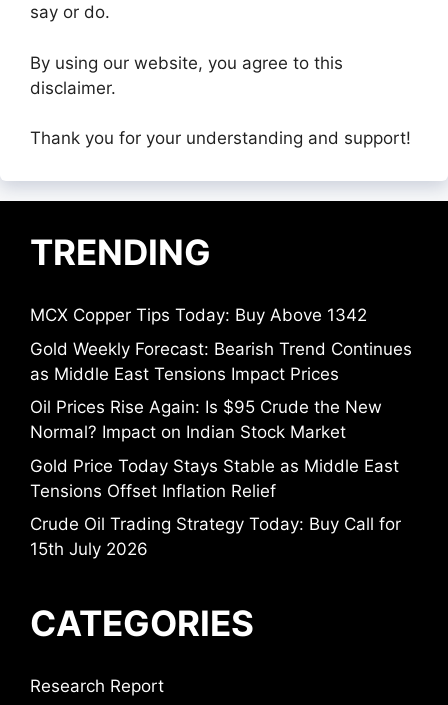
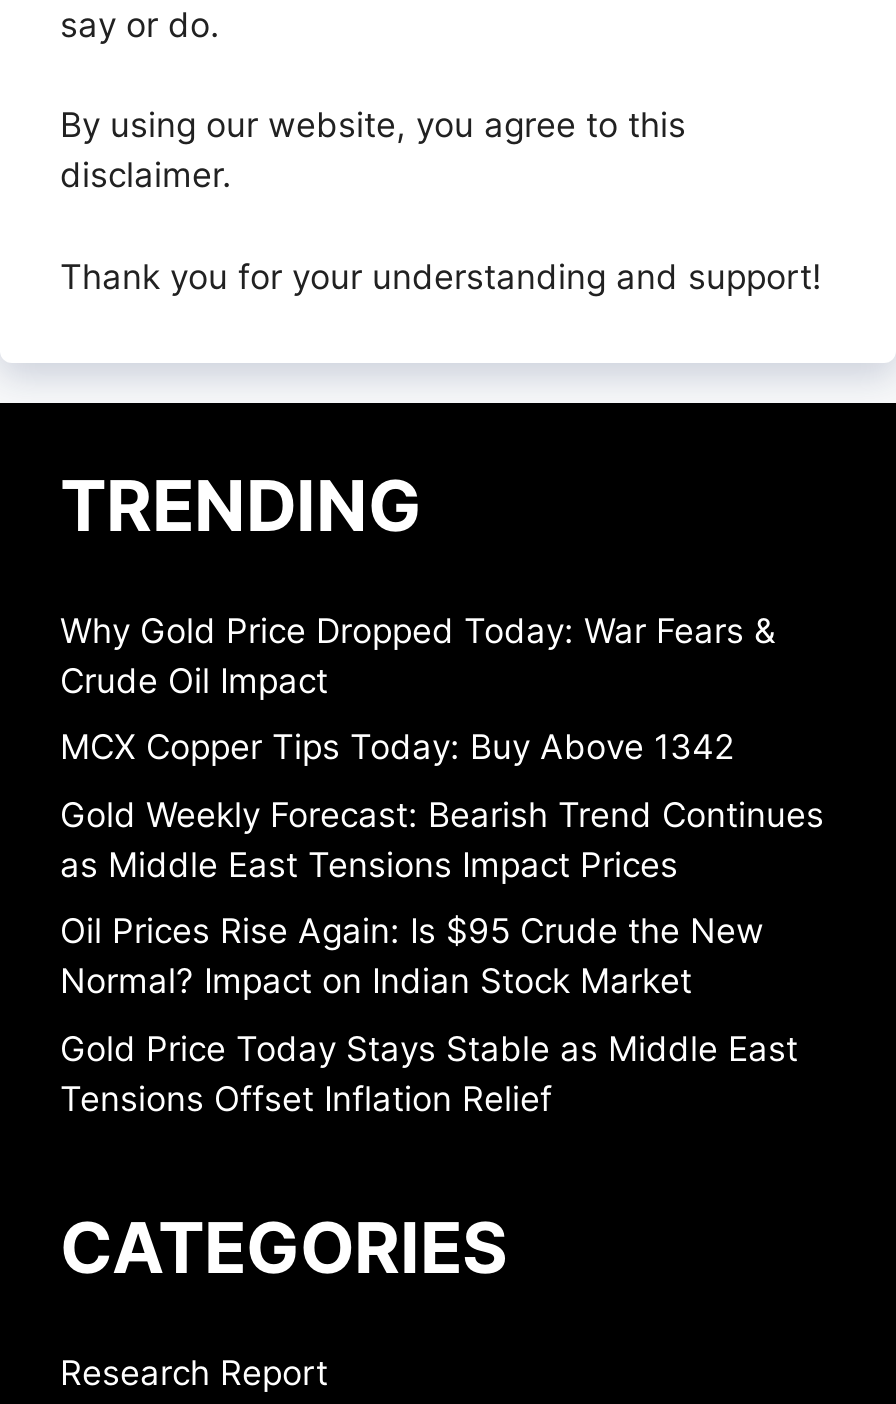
+ Why Gold Price Dropped Today: War Fears &
+ Crude Oil Impact

moved down: MCX Copper Tips Today: Buy Above 1342 | Gold Weekly Forecast: Bearish Trend Continues | as Middle East Tensions Impact Prices | Oil Prices Rise Again: Is $95 Crude the New | Normal? Impact on Indian Stock Market | Gold Price Today Stays Stable as Middle East | Tensions Offset Inflation Relief

- Crude Oil Trading Strategy Today: Buy Call for
- 15th July 2026
